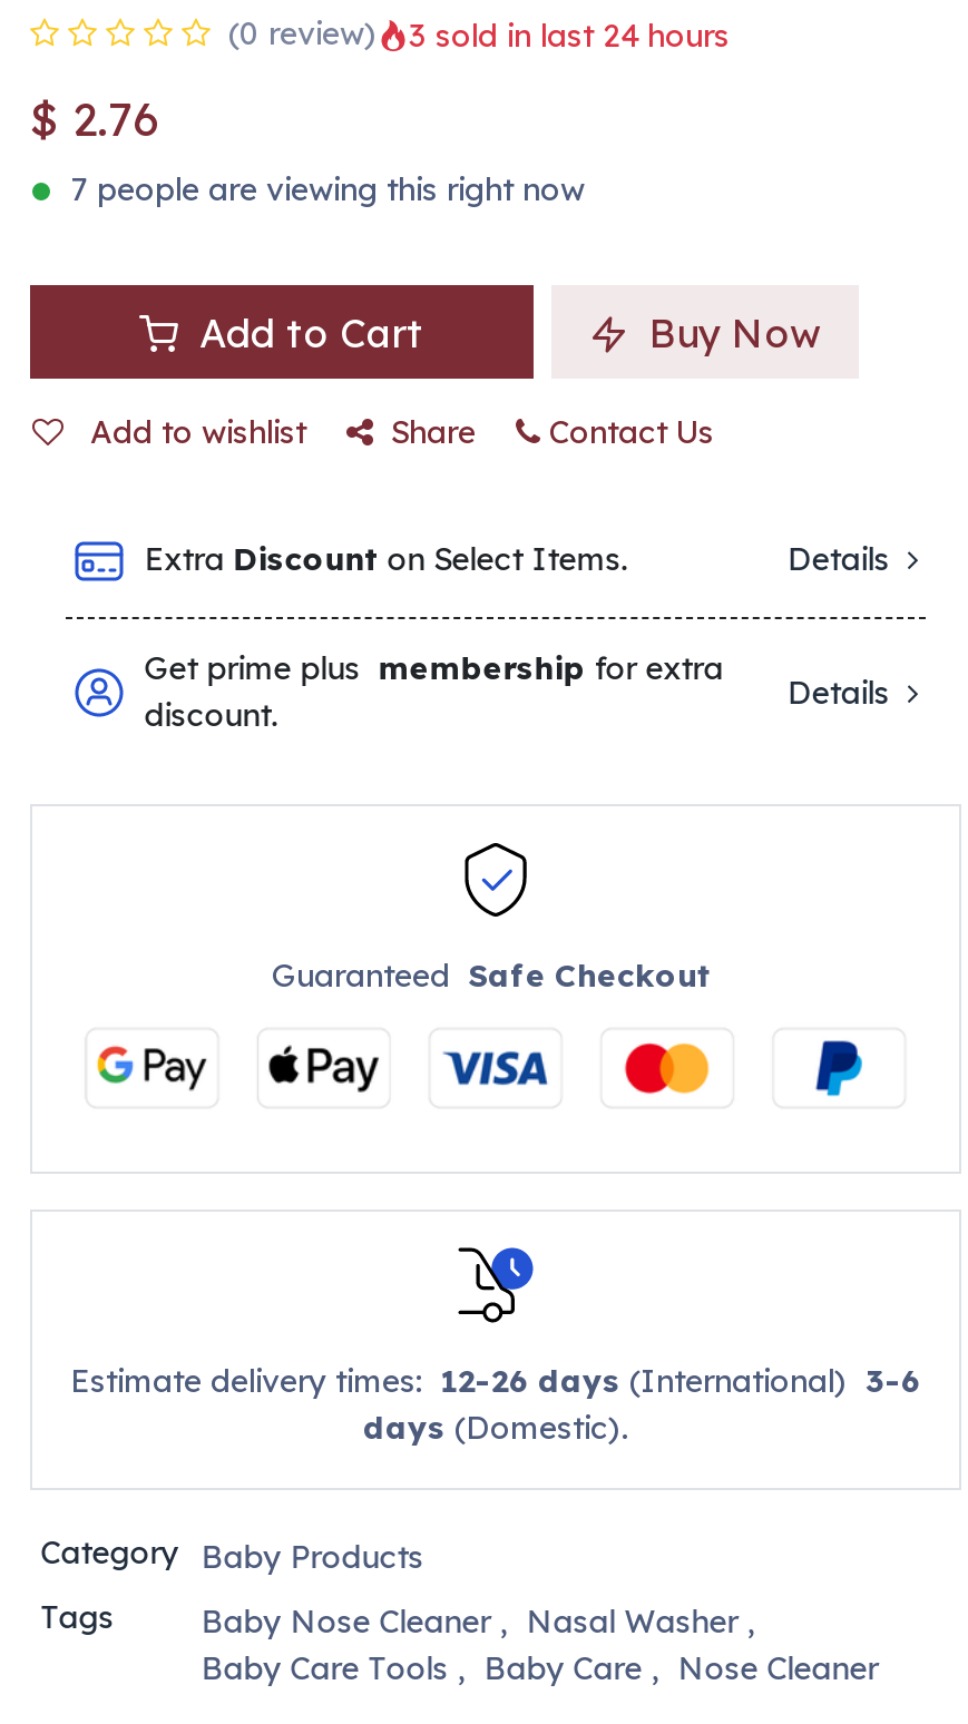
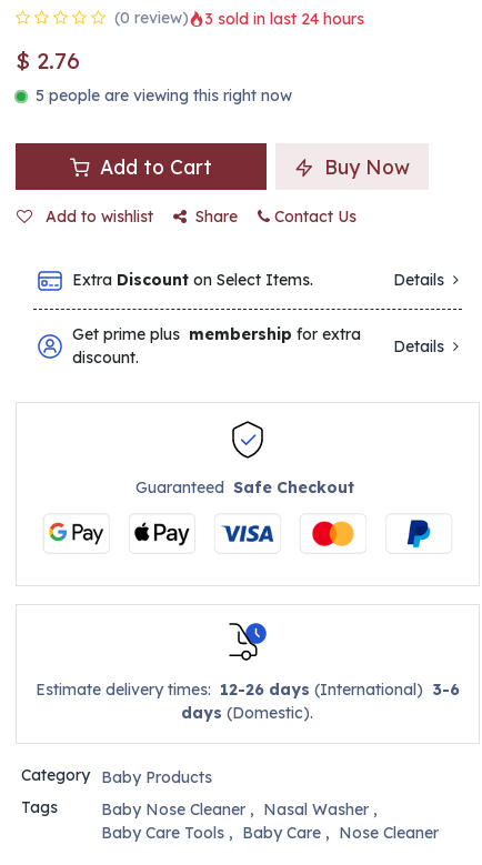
- 7 people are viewing this right now
+ 5 people are viewing this right now
